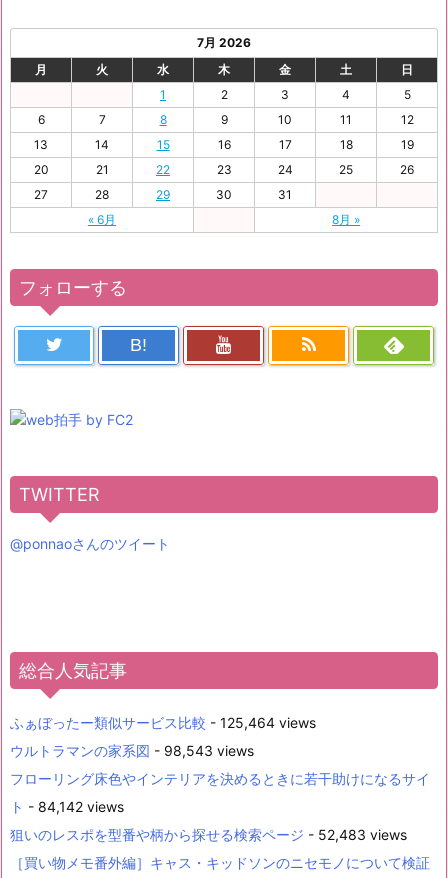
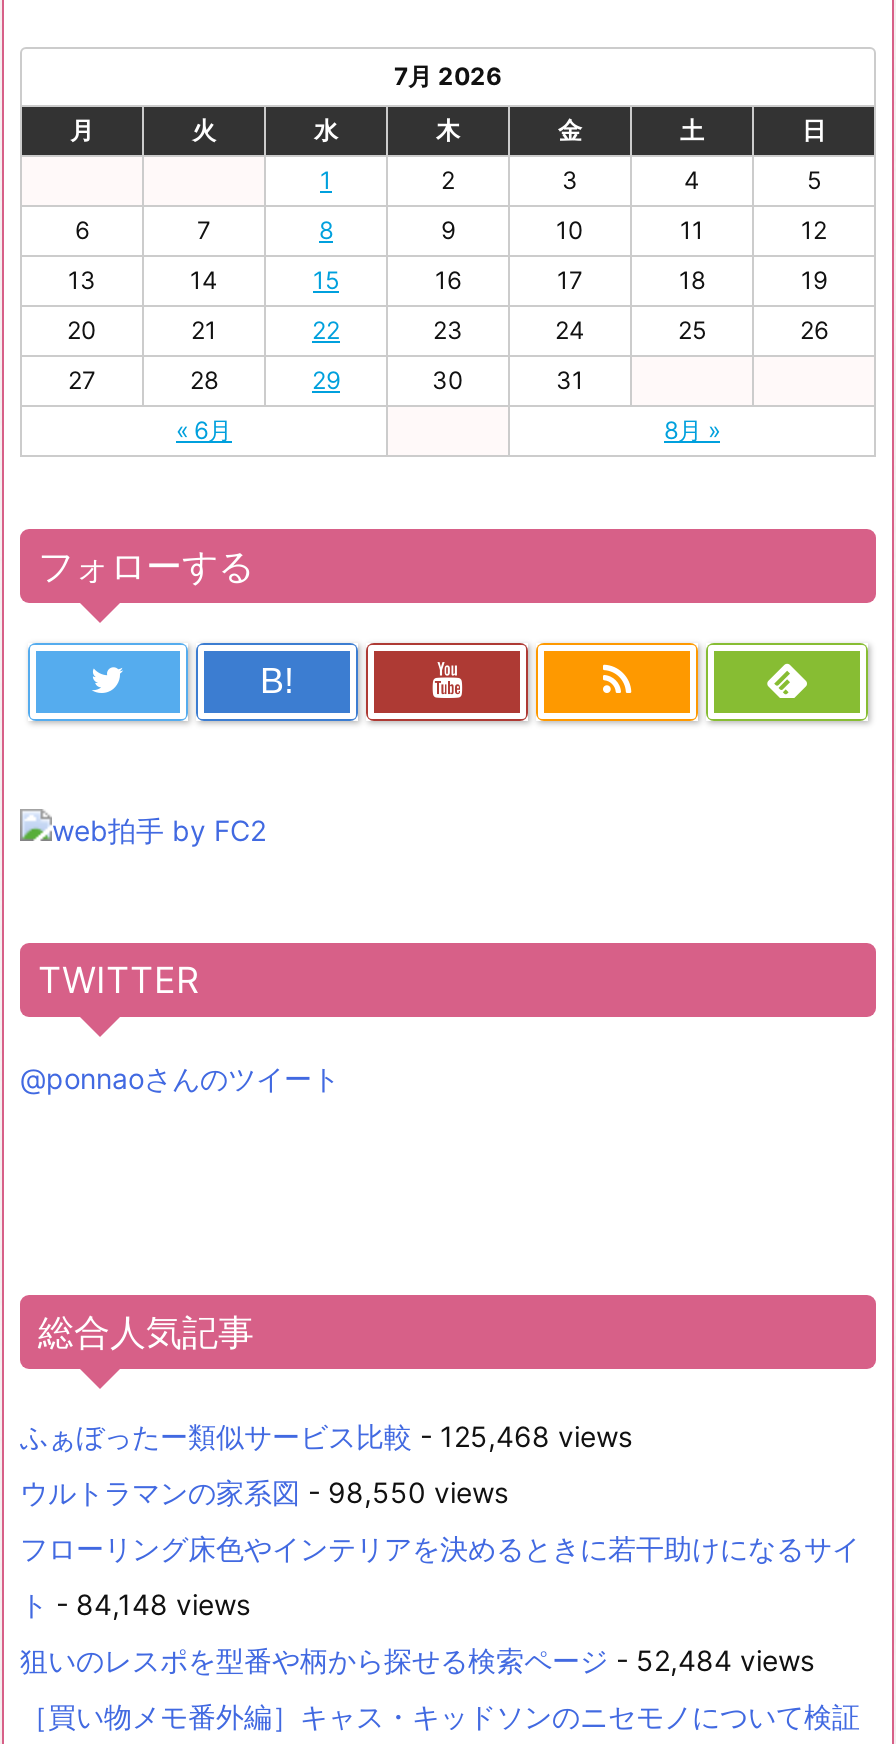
- ふぁぼったー類似サービス比較- 125,464 views
+ ふぁぼったー類似サービス比較- 125,468 views

- ウルトラマンの家系図- 98,543 views
+ ウルトラマンの家系図- 98,550 views

- ト- 84,142 views
+ ト- 84,148 views

- 狙いのレスポを型番や柄から探せる検索ページ- 52,483 views
+ 狙いのレスポを型番や柄から探せる検索ページ- 52,484 views
